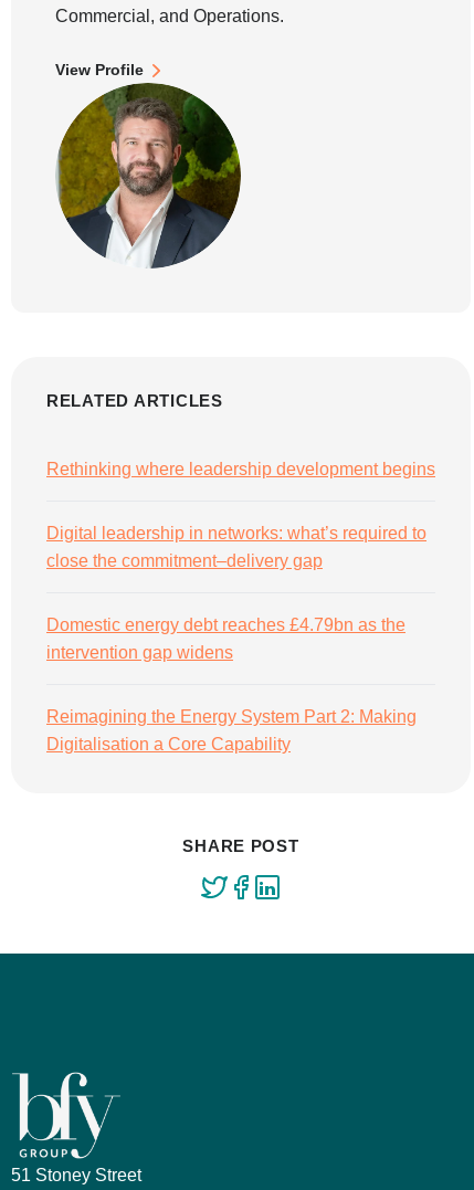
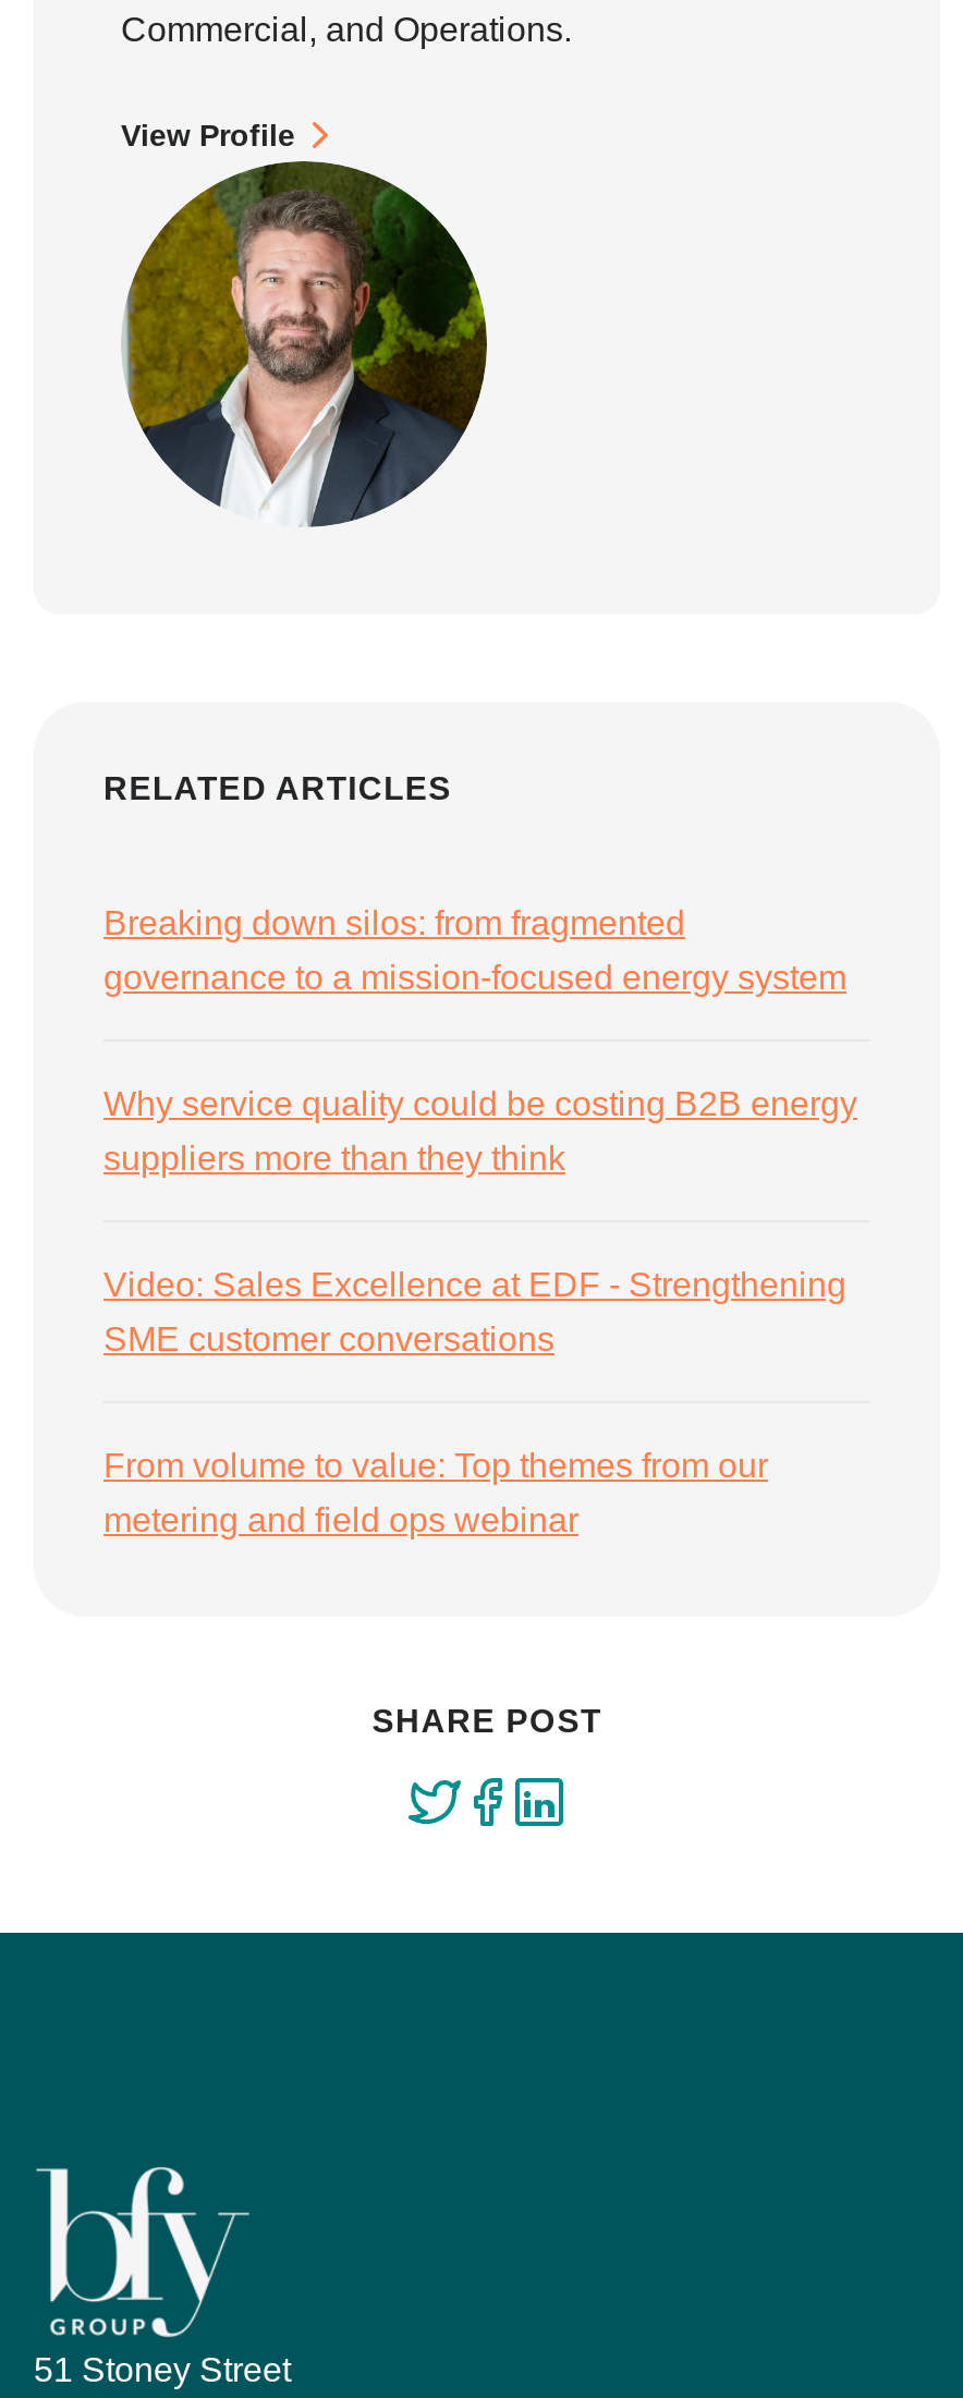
- Rethinking where leadership development begins
- Digital leadership in networks: what’s required to
- close the commitment–delivery gap
- Domestic energy debt reaches £4.79bn as the
- intervention gap widens
- Reimagining the Energy System Part 2: Making
- Digitalisation a Core Capability
+ Breaking down silos: from fragmented
+ governance to a mission-focused energy system
+ Why service quality could be costing B2B energy
+ suppliers more than they think
+ Video: Sales Excellence at EDF - Strengthening
+ SME customer conversations
+ From volume to value: Top themes from our
+ metering and field ops webinar
